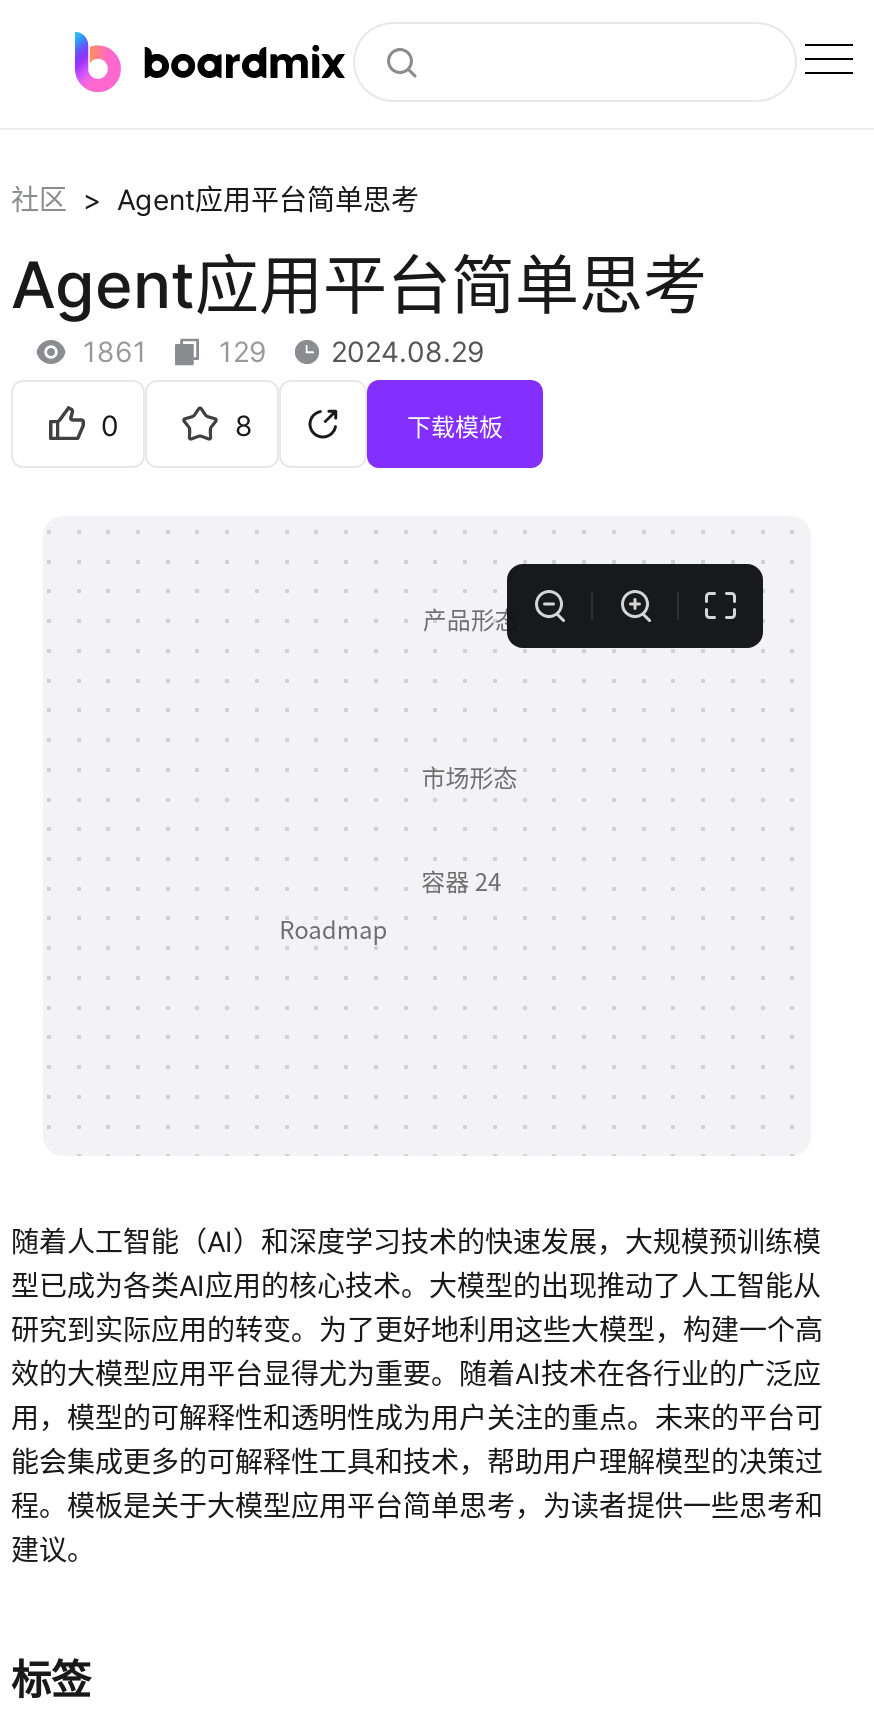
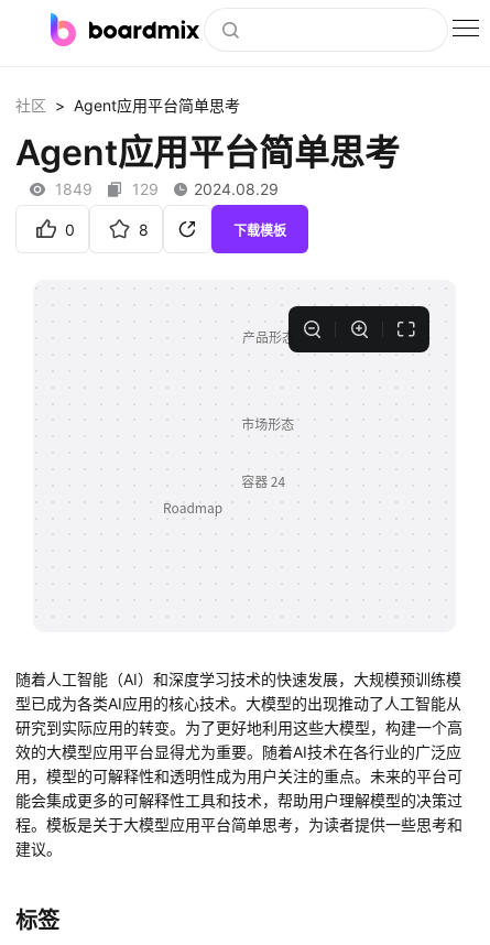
- 1861
+ 1849
